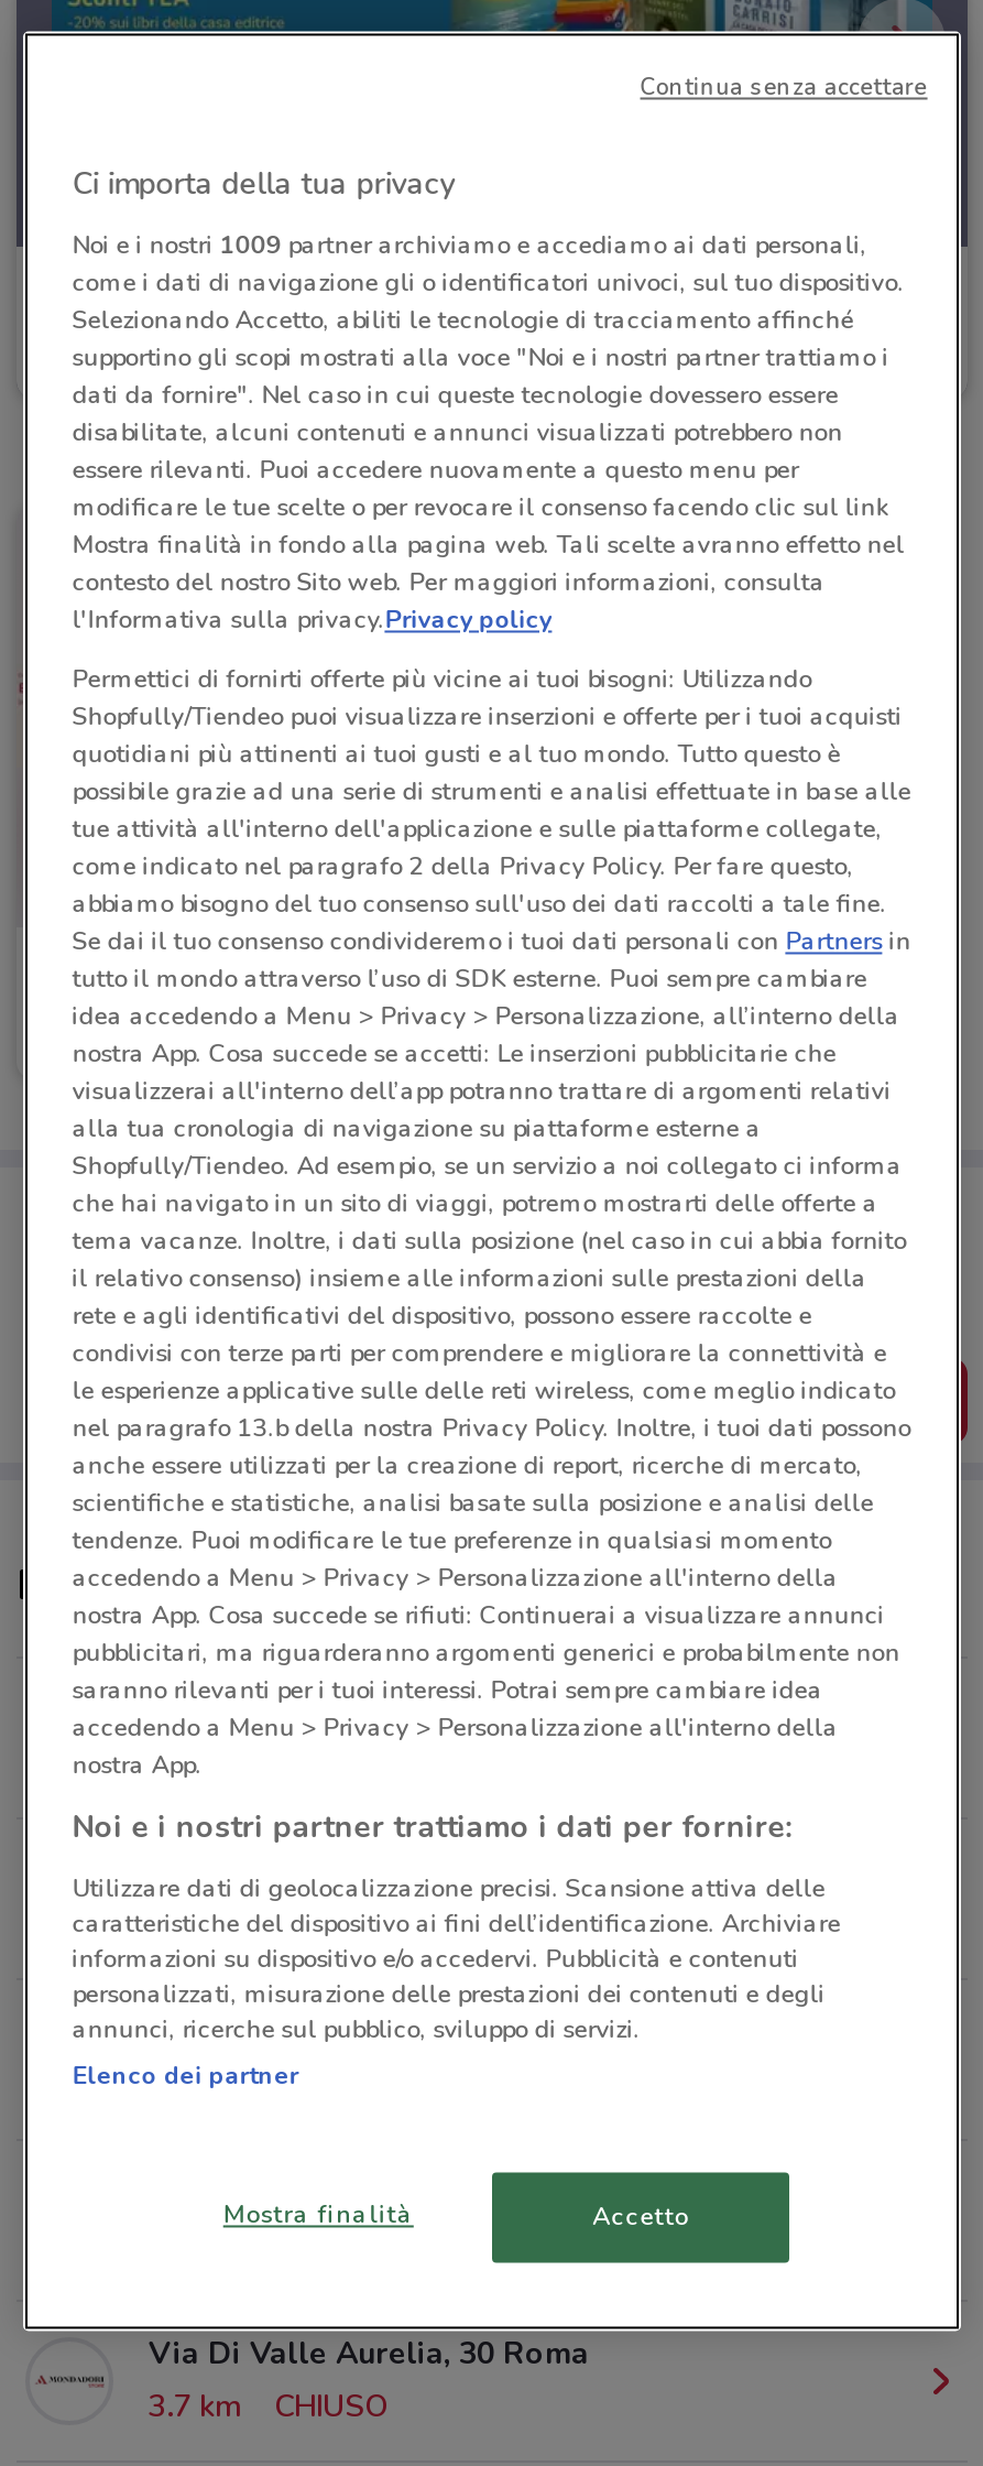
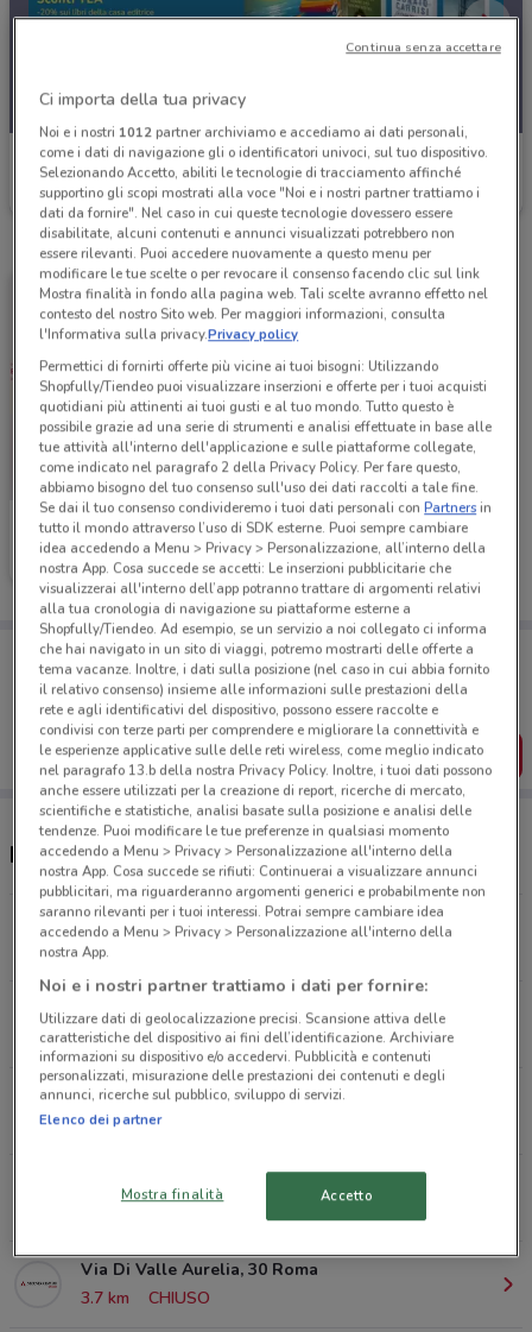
- Noi e i nostri 1009 partner archiviamo e accediamo ai dati personali,
+ Noi e i nostri 1012 partner archiviamo e accediamo ai dati personali,
